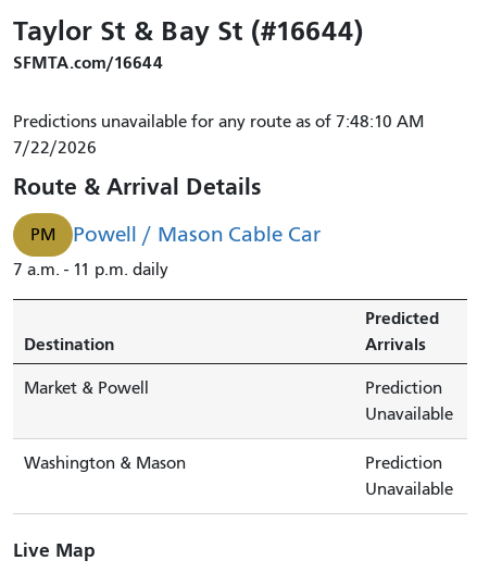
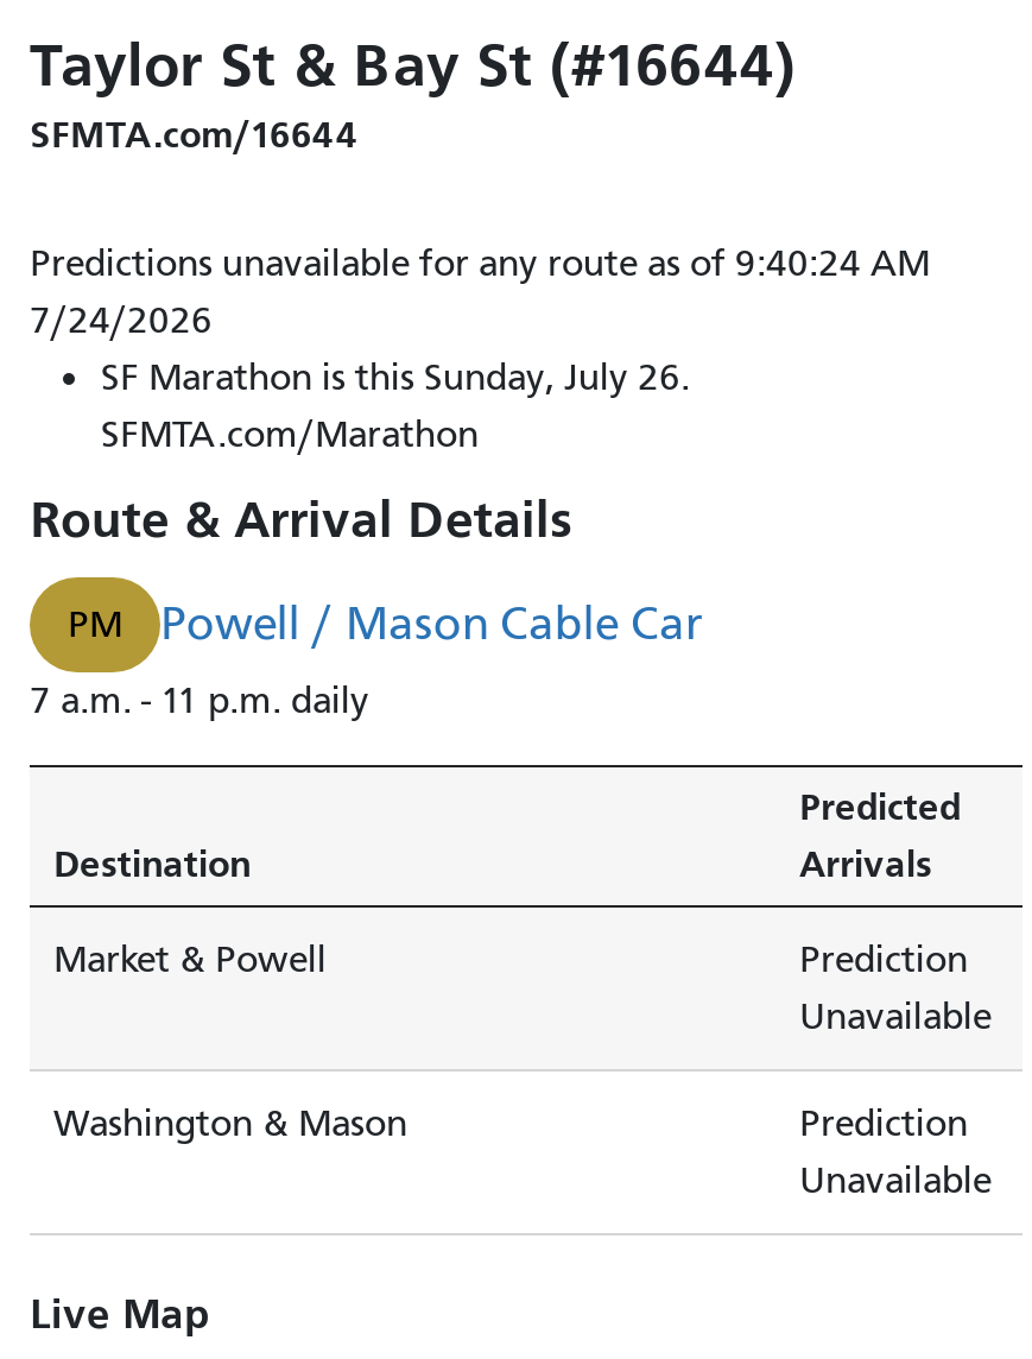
- Predictions unavailable for any route as of 7:48:10 AM
- 7/22/2026
+ Predictions unavailable for any route as of 9:40:24 AM
+ 7/24/2026
+ SF Marathon is this Sunday, July 26.
+ SFMTA.com/Marathon
